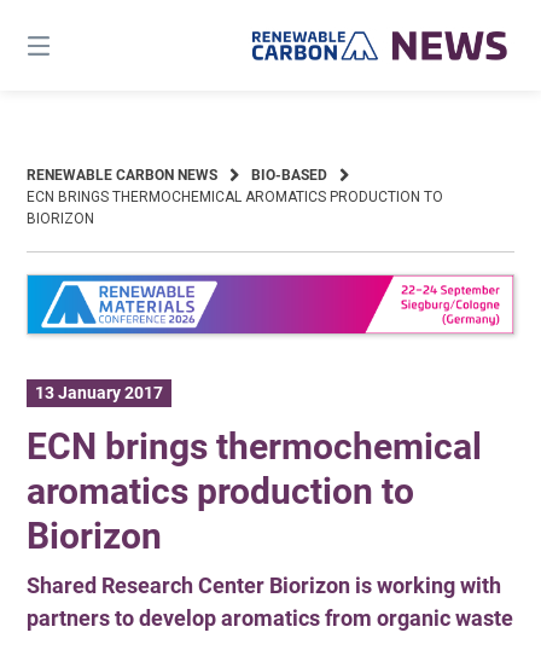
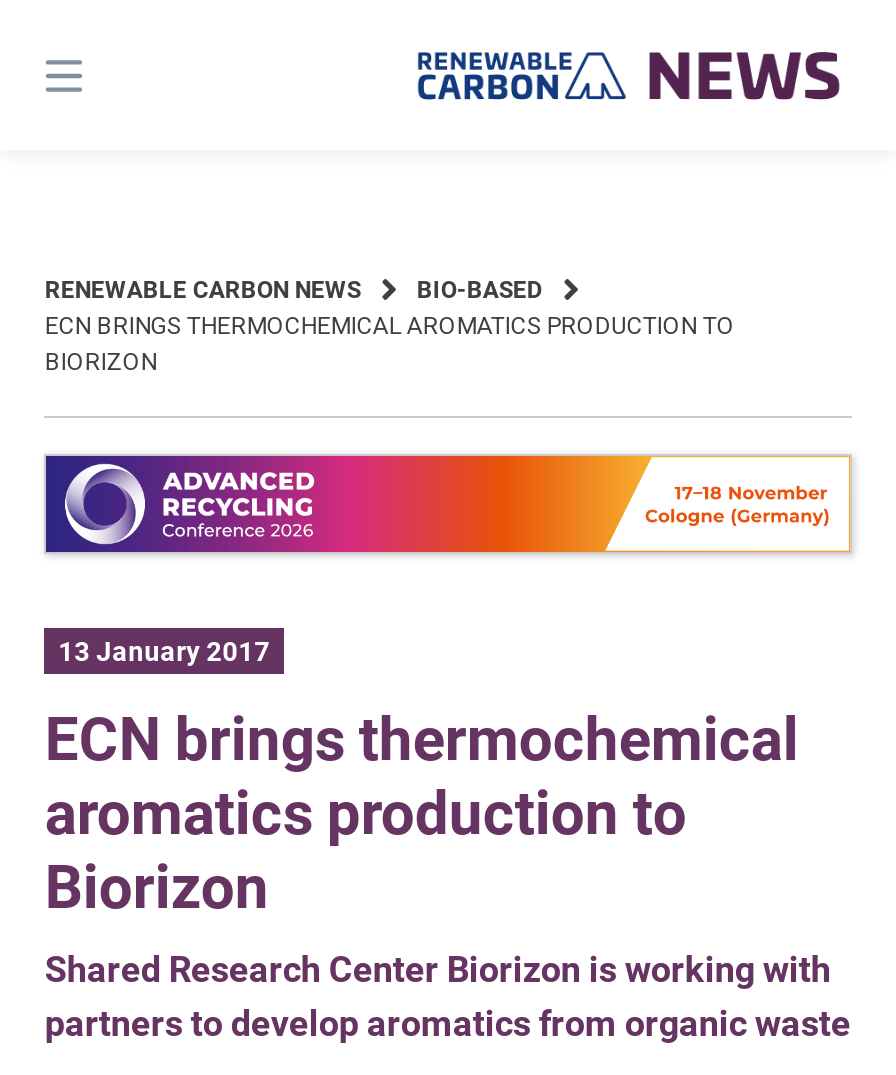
- [image]
+ [image]
